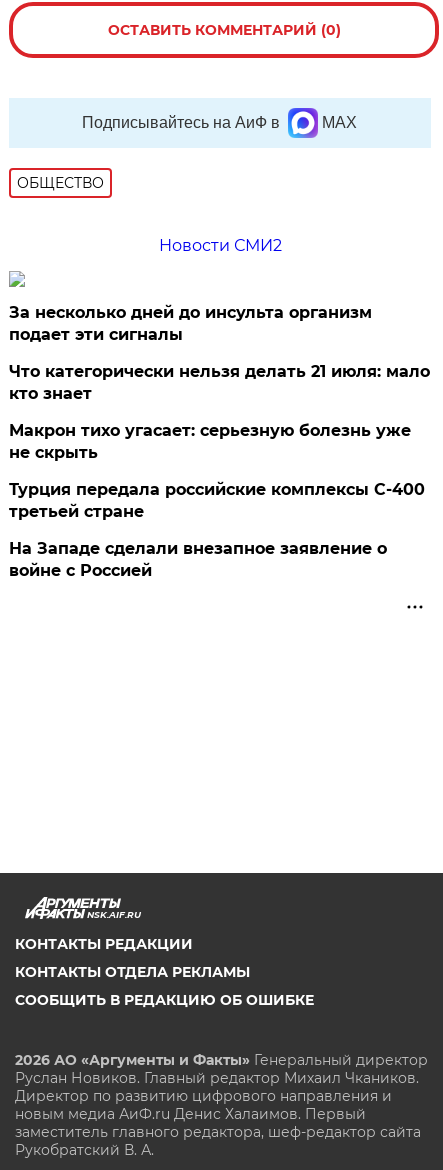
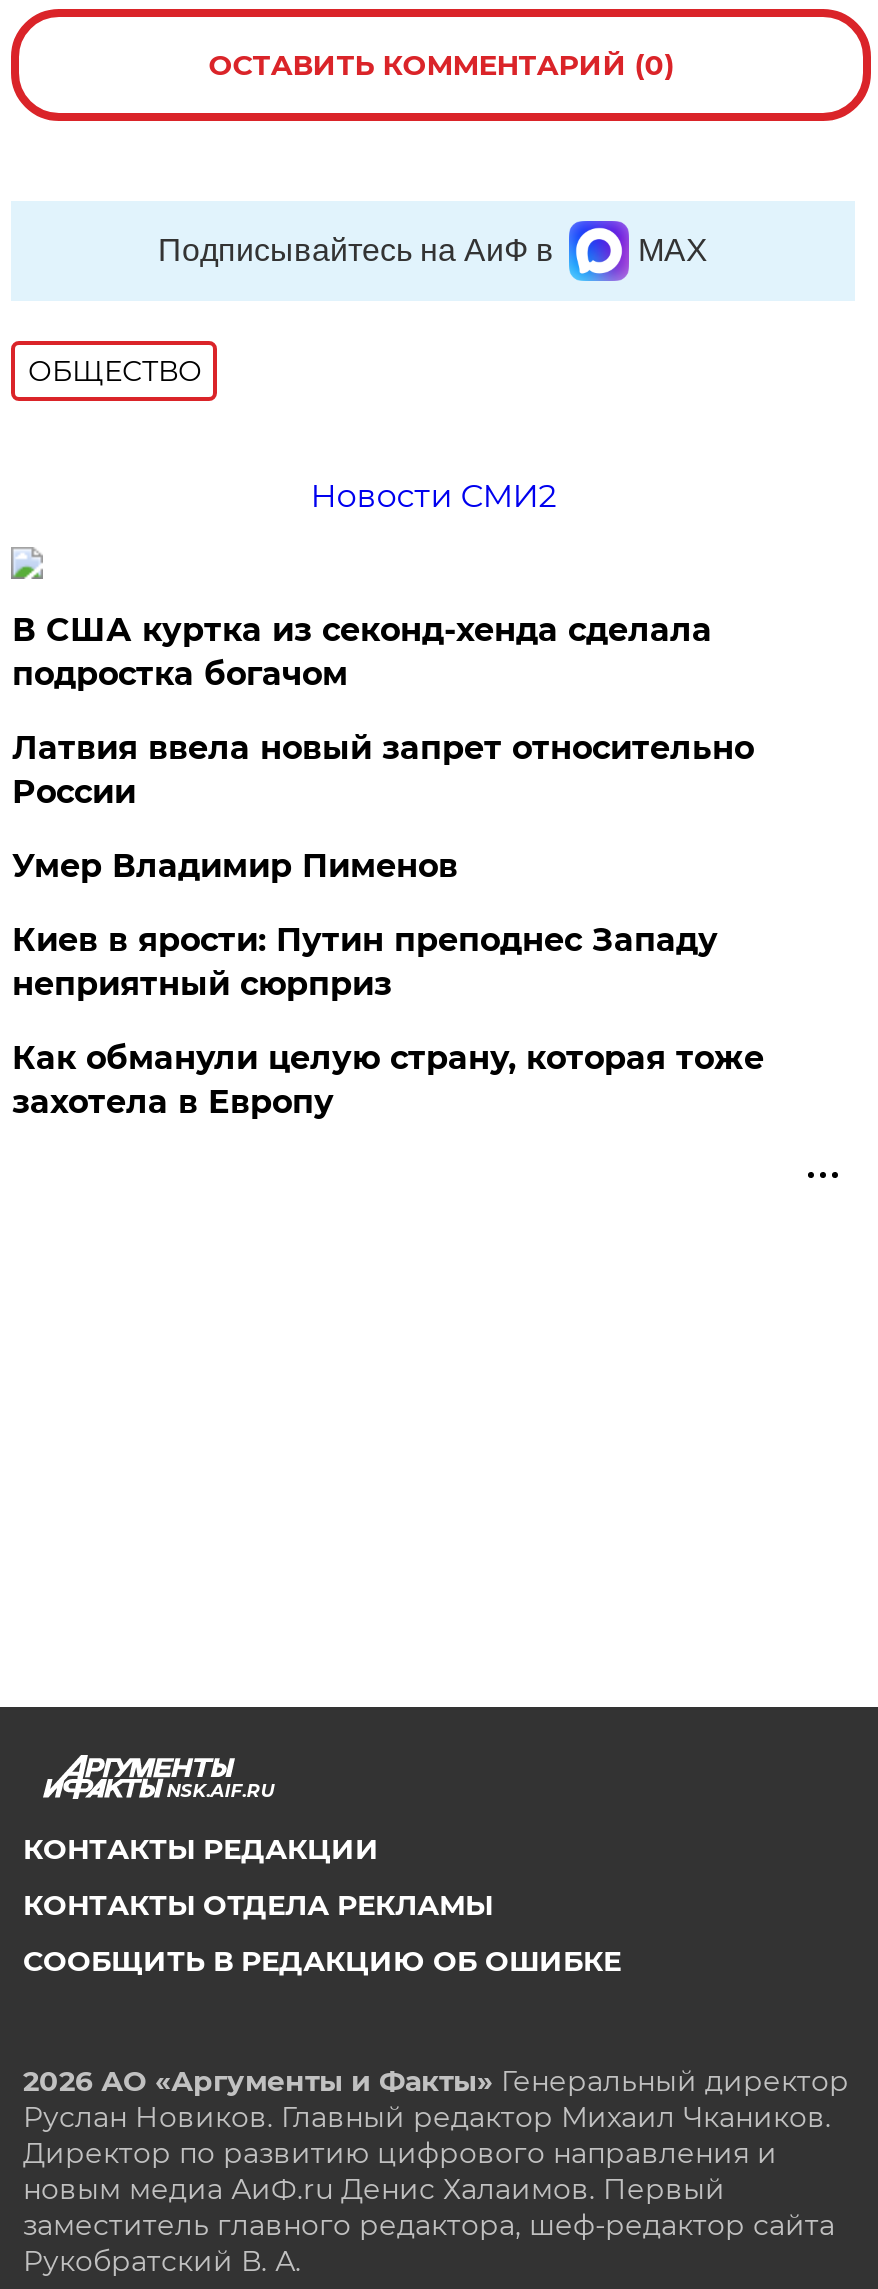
- За несколько дней до инсульта организм
- подает эти сигналы
+ В США куртка из секонд-хенда сделала
+ подростка богачом

- Что категорически нельзя делать 21 июля: мало
- кто знает
+ Латвия ввела новый запрет относительно
+ России

- Макрон тихо угасает: серьезную болезнь уже
- не скрыть
+ Умер Владимир Пименов

- Турция передала российские комплексы С-400
- третьей стране
+ Киев в ярости: Путин преподнес Западу
+ неприятный сюрприз

- На Западе сделали внезапное заявление о
- войне с Россией
+ Как обманули целую страну, которая тоже
+ захотела в Европу
